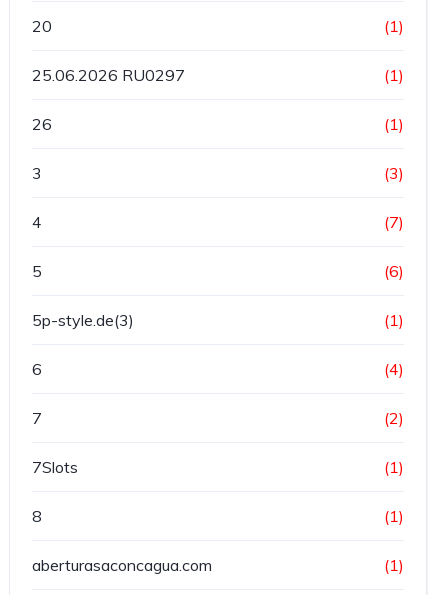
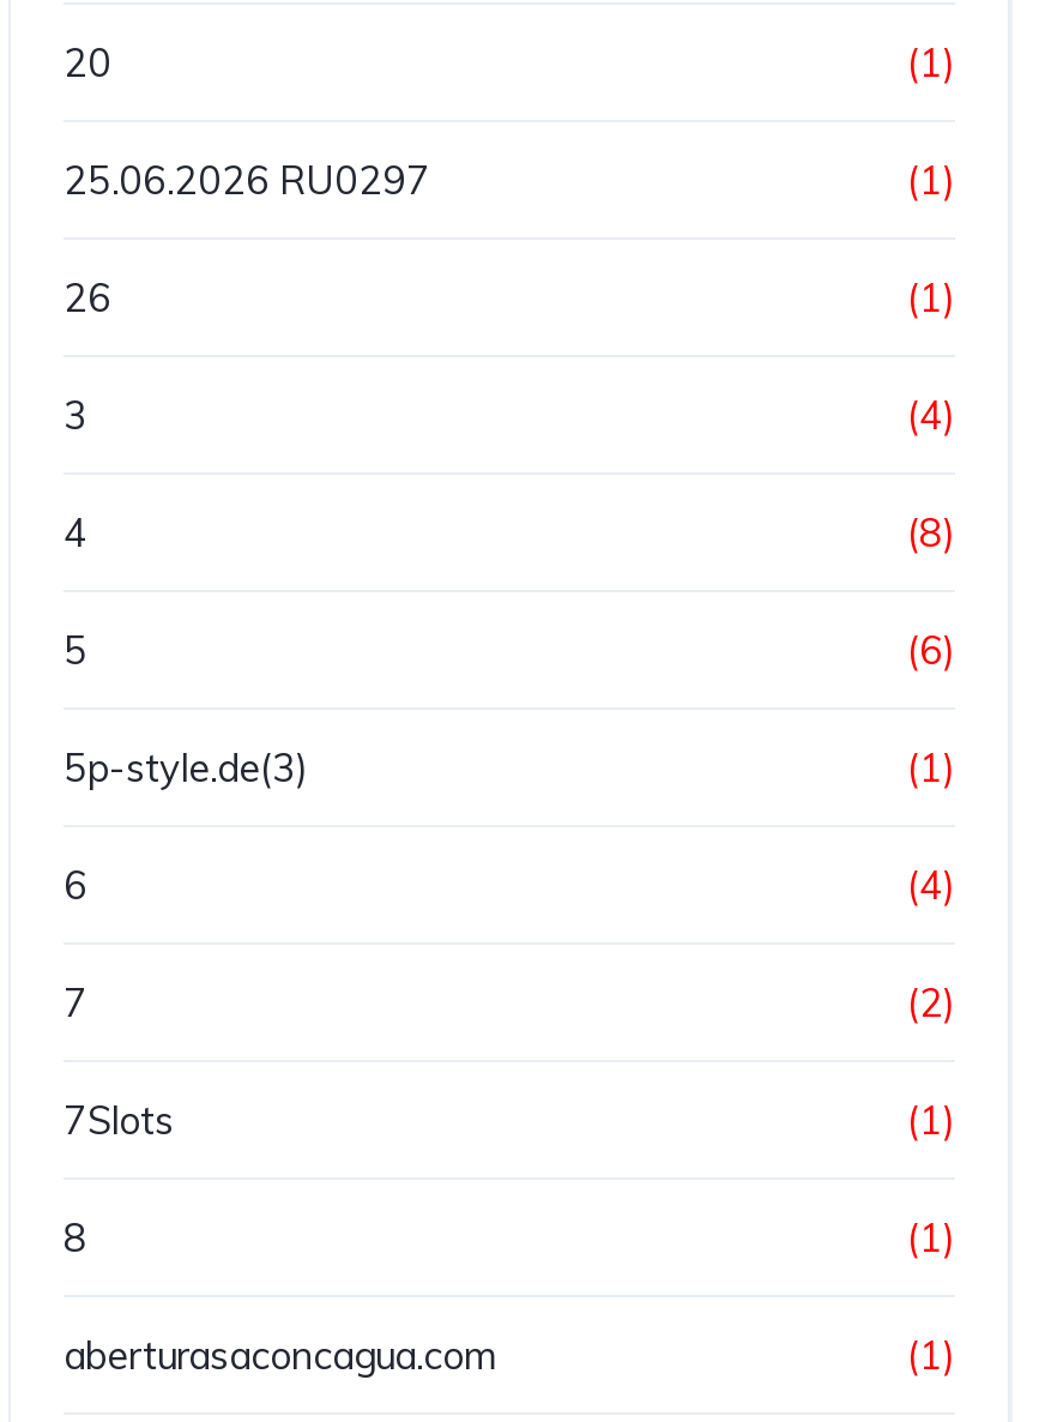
- (3)
+ (4)

- (7)
+ (8)
